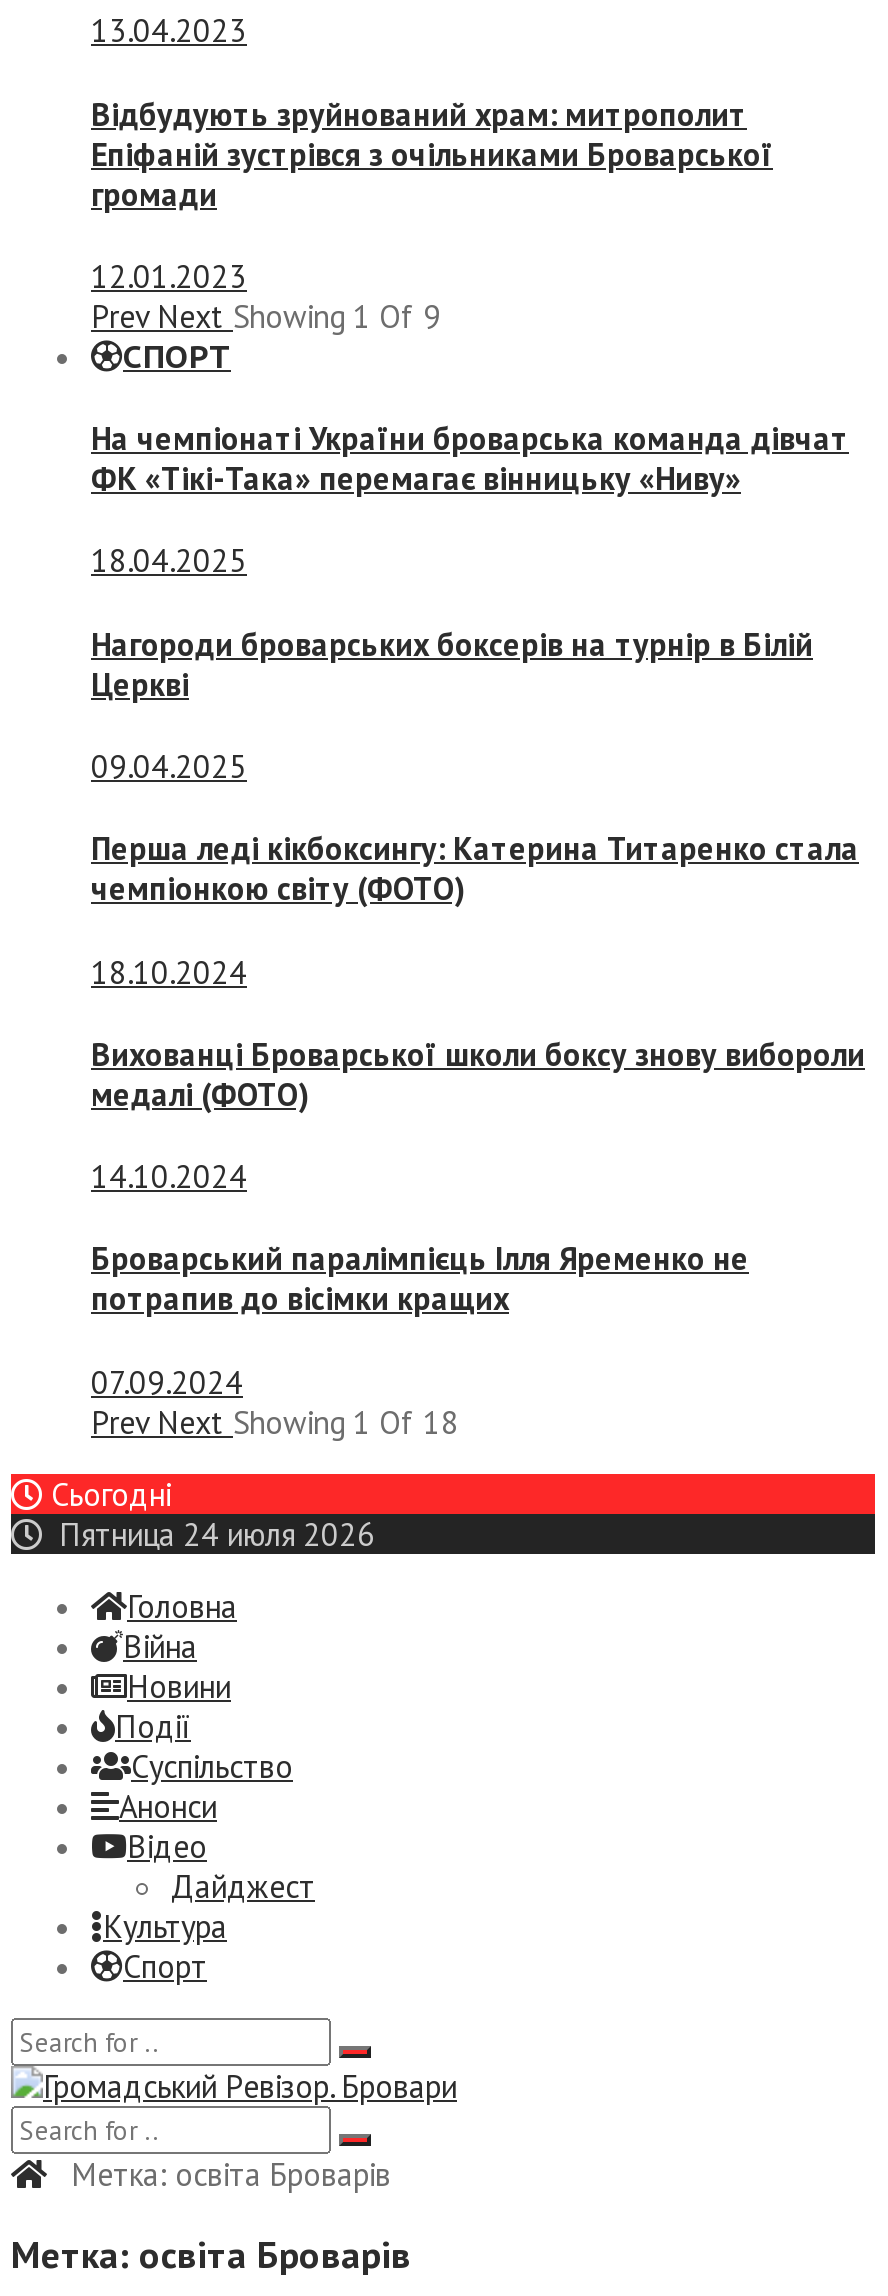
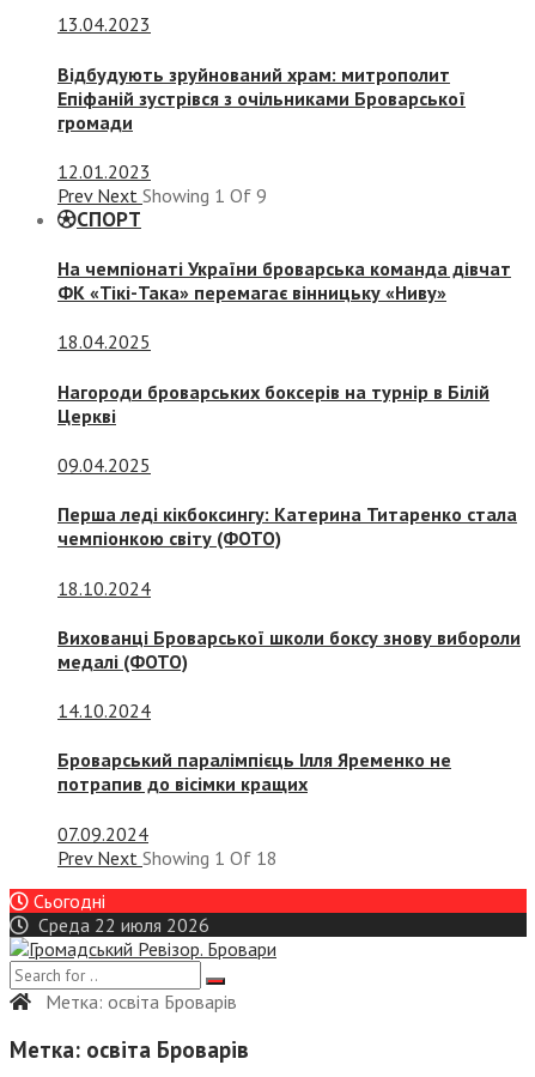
- Пятница 24 июля 2026
- Головна
- Війна
- Новини
- Події
- Суспiльство
- Анонси
- Відео
- Дайджест
- Культура
- Спорт
+ Среда 22 июля 2026
